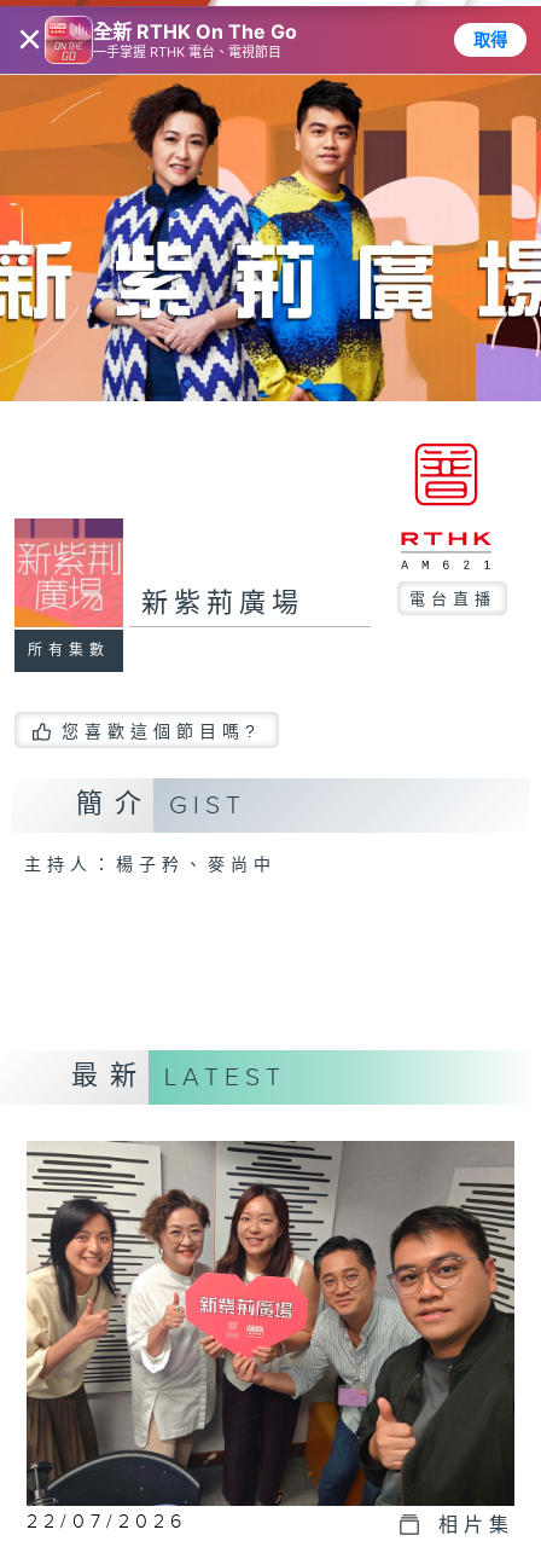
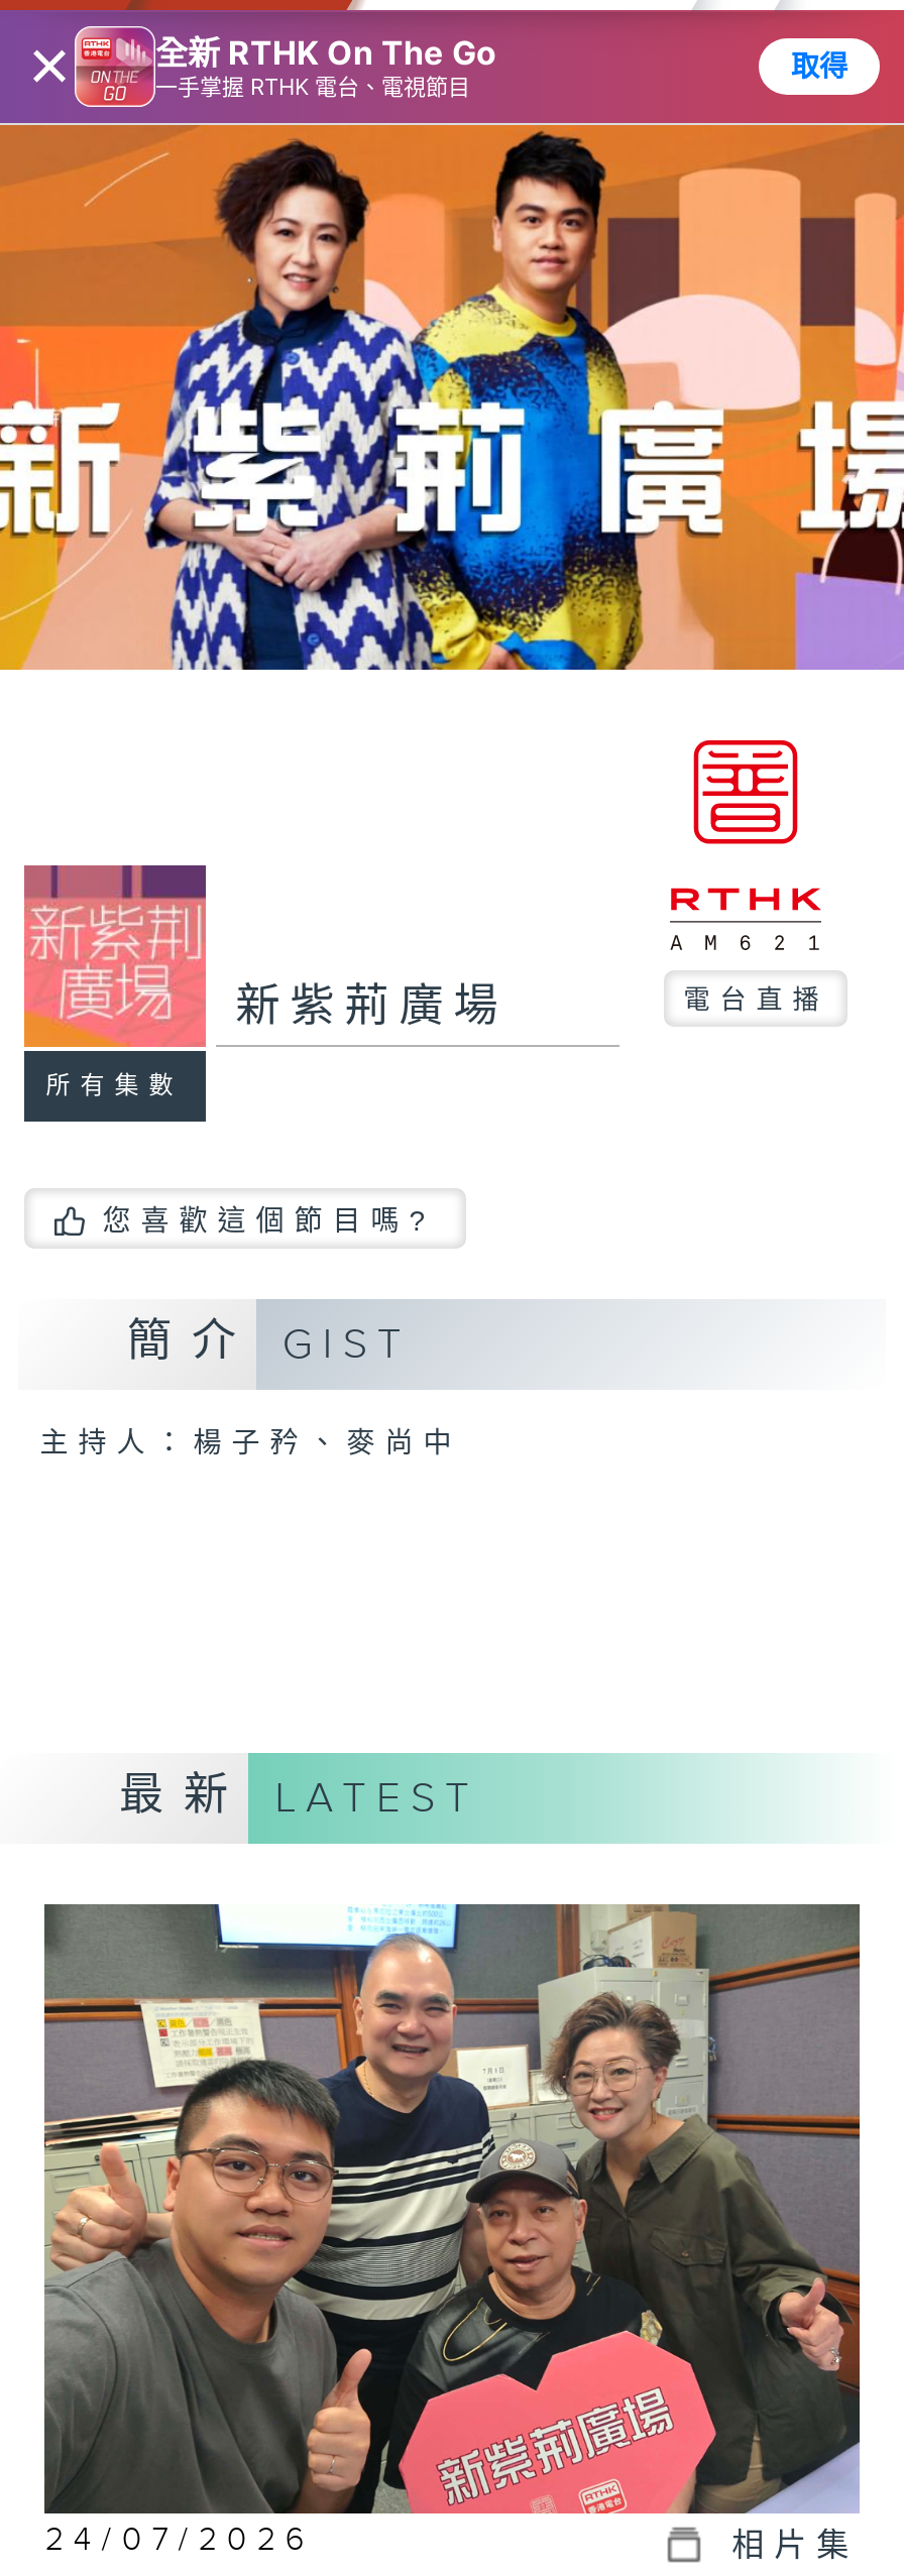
- [image]
- 22/07/2026
+ [image]
+ 24/07/2026
